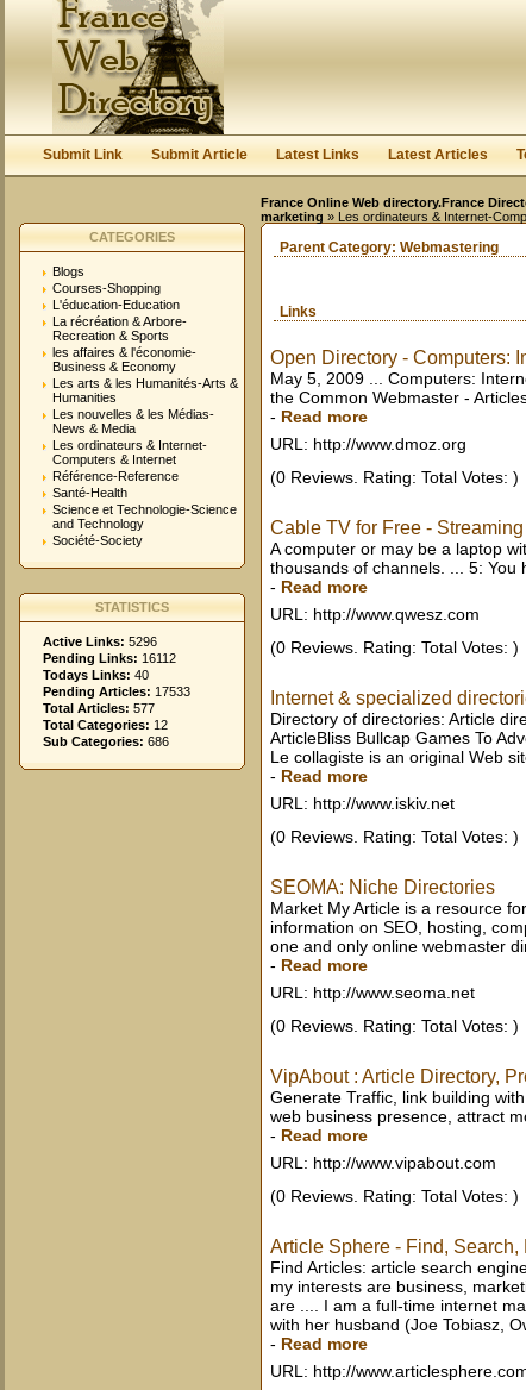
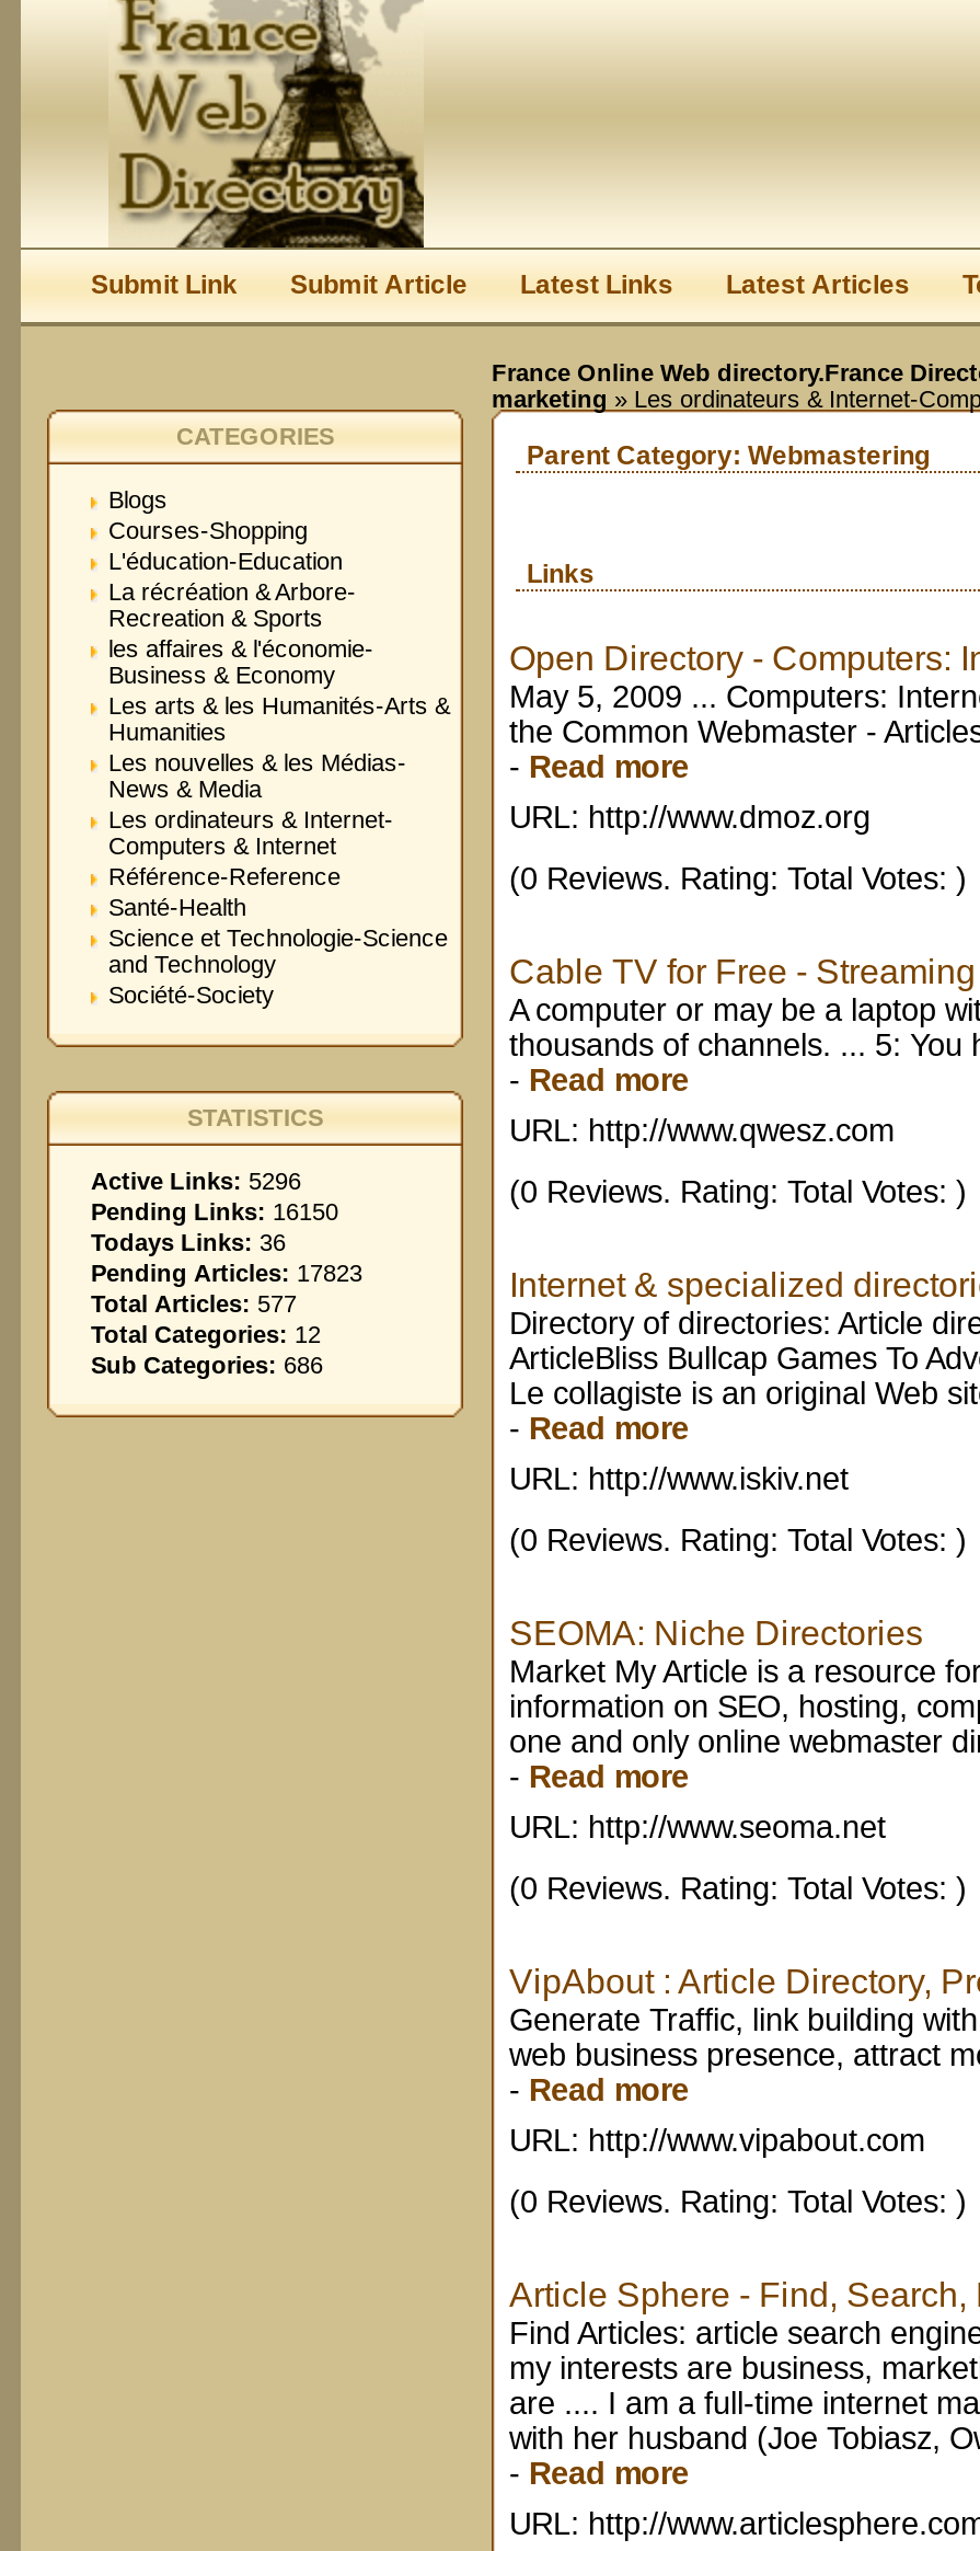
- Pending Links: 16112
+ Pending Links: 16150

- Todays Links: 40
+ Todays Links: 36

- Pending Articles: 17533
+ Pending Articles: 17823
